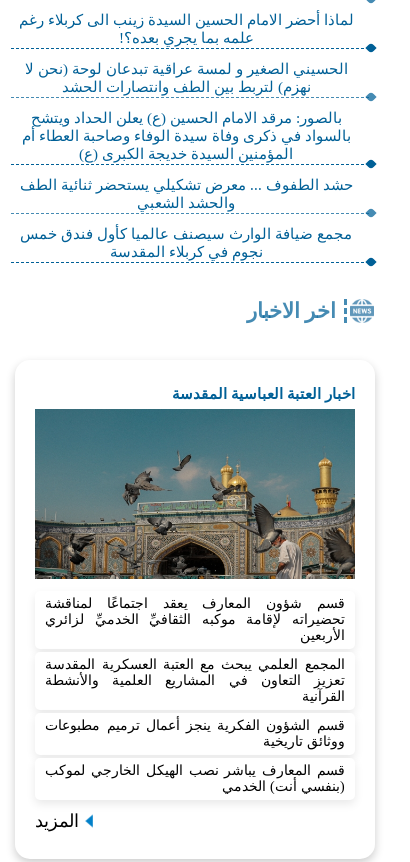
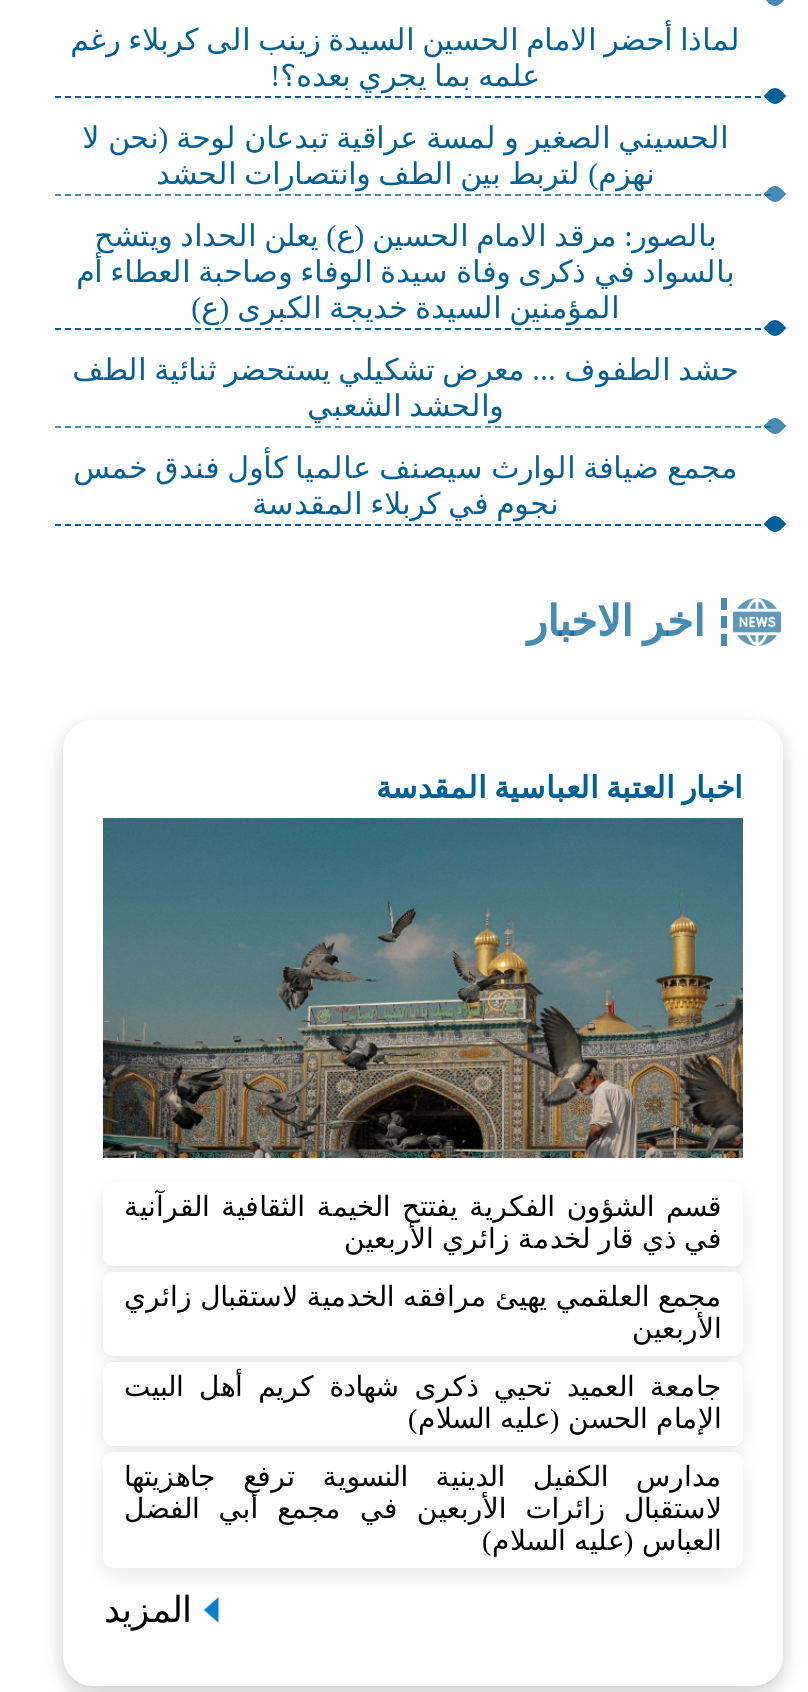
- قسم شؤون المعارف يعقد اجتماعًا لمناقشة
- تحضيراته لإقامة موكبه الثقافيِّ الخدميِّ لزائري
+ قسم الشؤون الفكرية يفتتح الخيمة الثقافية القرآنية
+ في ذي قار لخدمة زائري الأربعين
+ مجمع العلقمي يهيئ مرافقه الخدمية لاستقبال زائري

moved down: الأربعين

- المجمع العلمي يبحث مع العتبة العسكرية المقدسة
- تعزيز التعاون في المشاريع العلمية والأنشطة
- القرآنية
- قسم الشؤون الفكرية ينجز أعمال ترميم مطبوعات
- ووثائق تاريخية
- قسم المعارف يباشر نصب الهيكل الخارجي لموكب
- (بنفسي أنت) الخدمي
+ جامعة العميد تحيي ذكرى شهادة كريم أهل البيت
+ الإمام الحسن (عليه السلام)
+ مدارس الكفيل الدينية النسوية ترفع جاهزيتها
+ لاستقبال زائرات الأربعين في مجمع أبي الفضل
+ العباس (عليه السلام)
